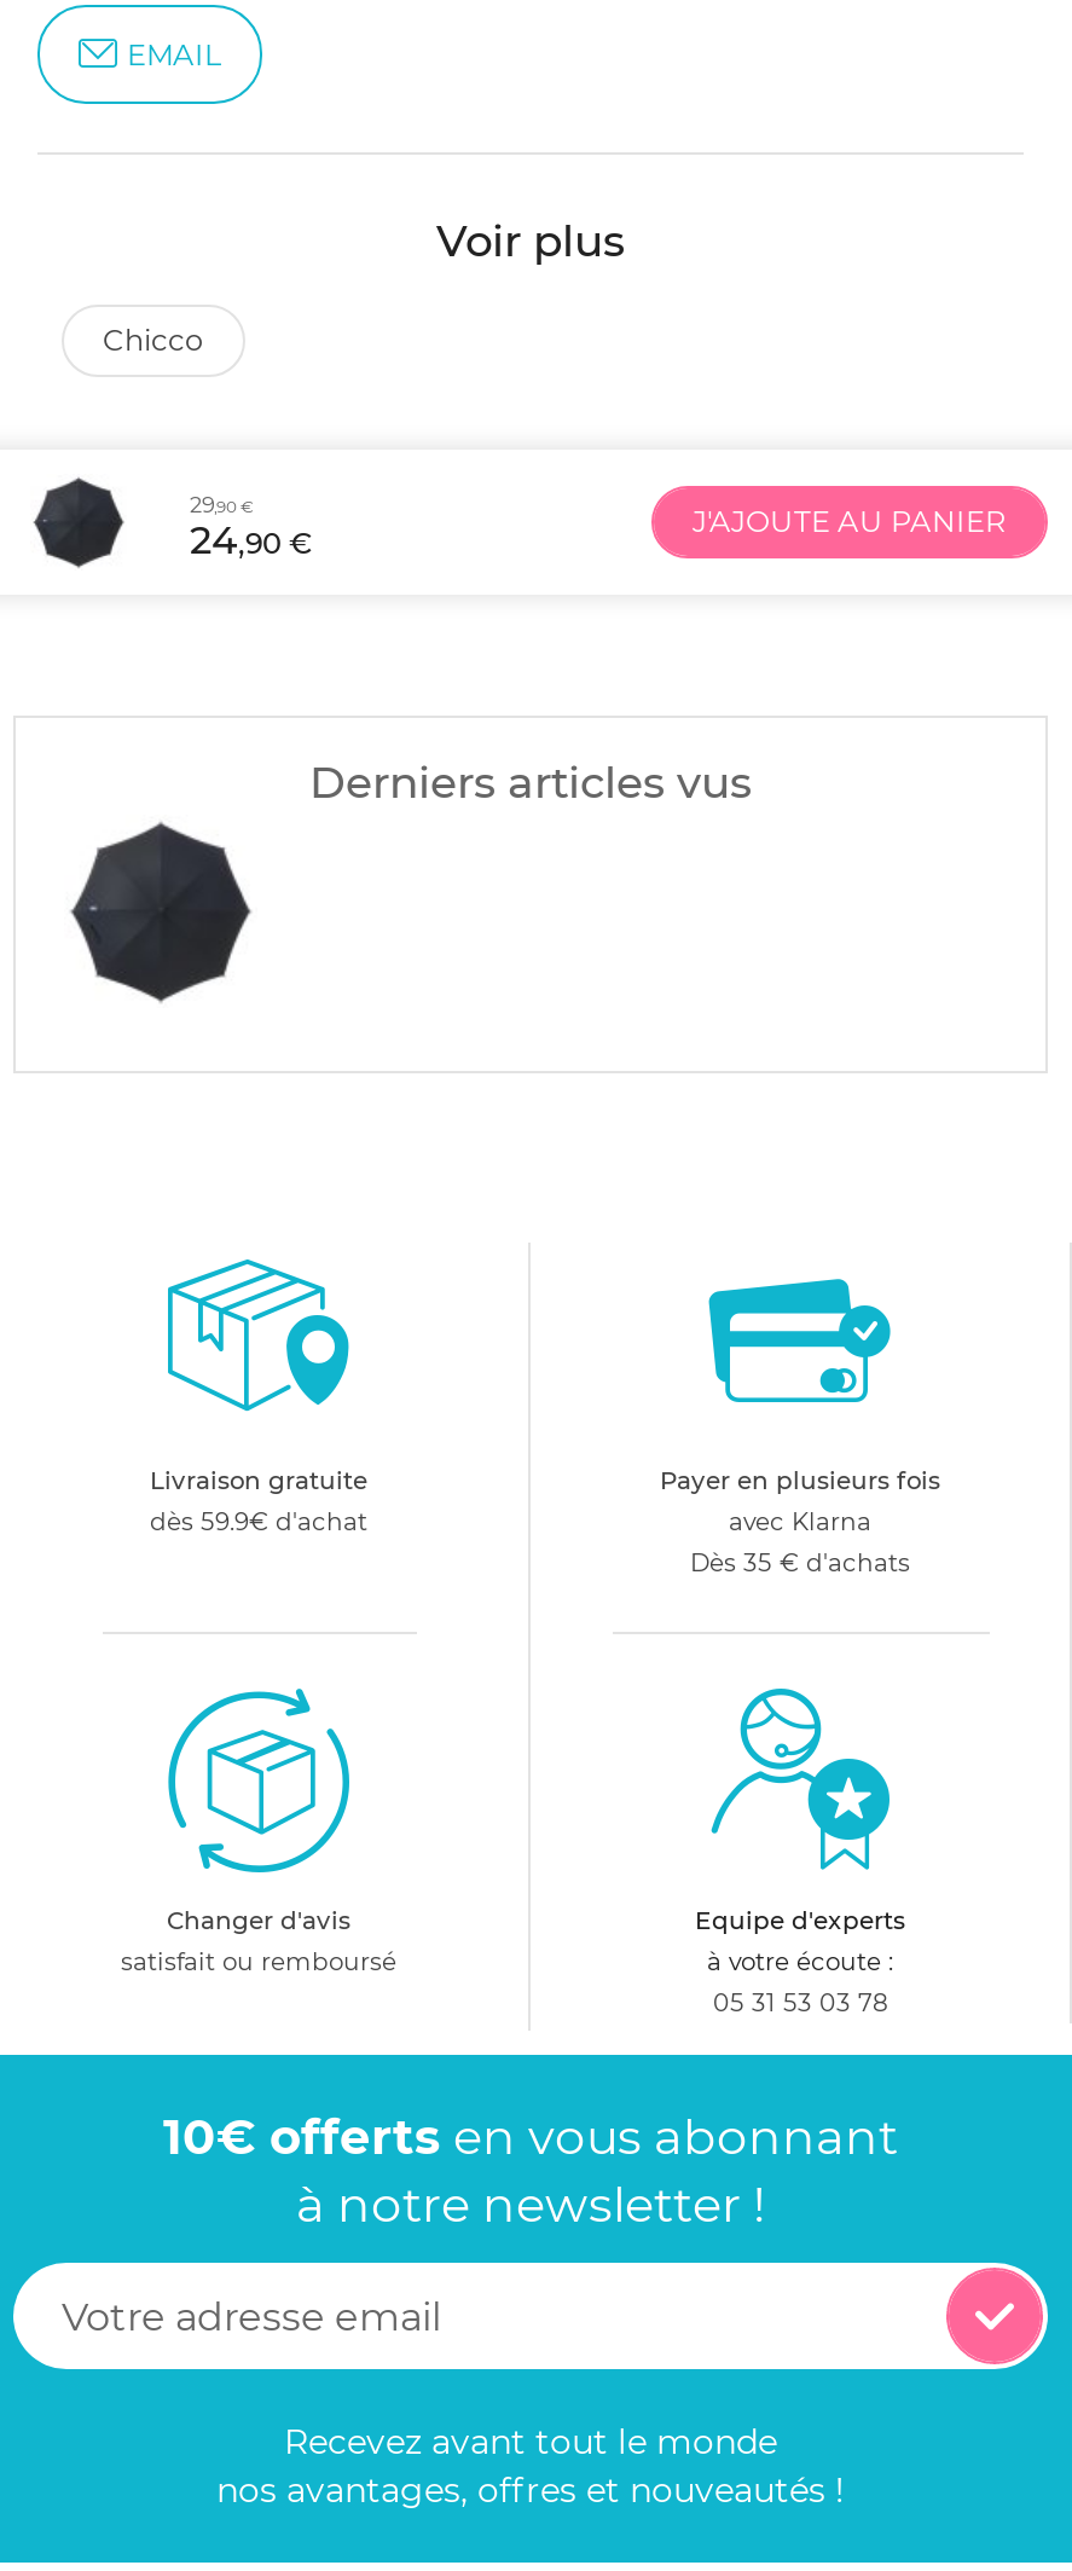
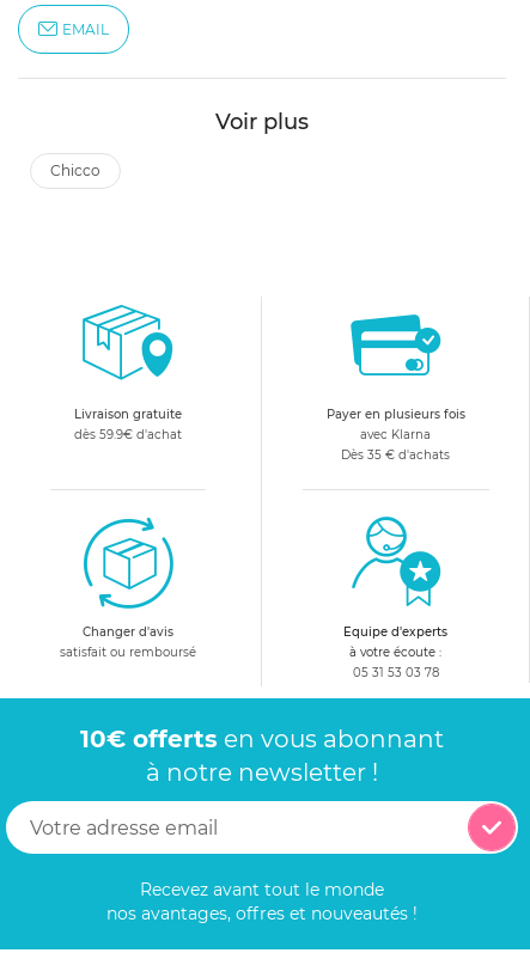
- [image]
- 29,90 €
- 24,90 €
- J'AJOUTE AU PANIER

- Derniers articles vus

- [image]
